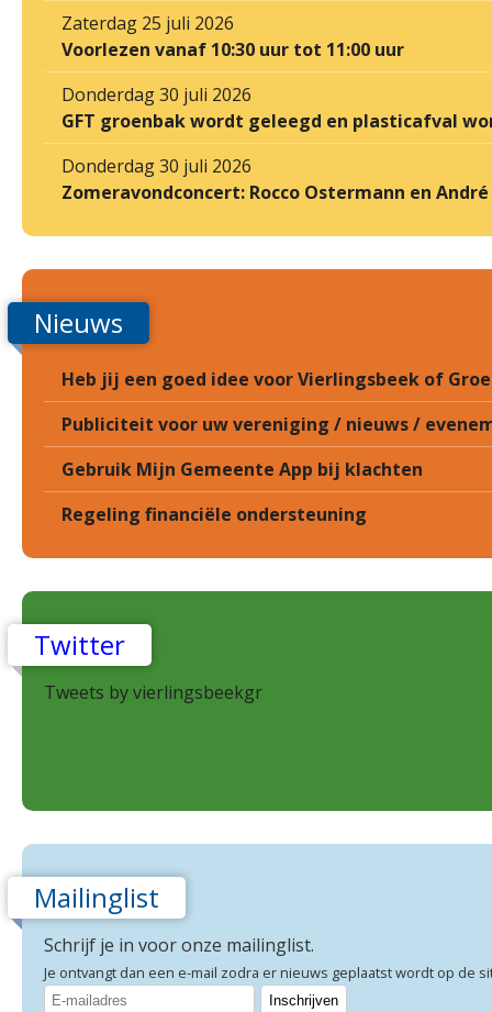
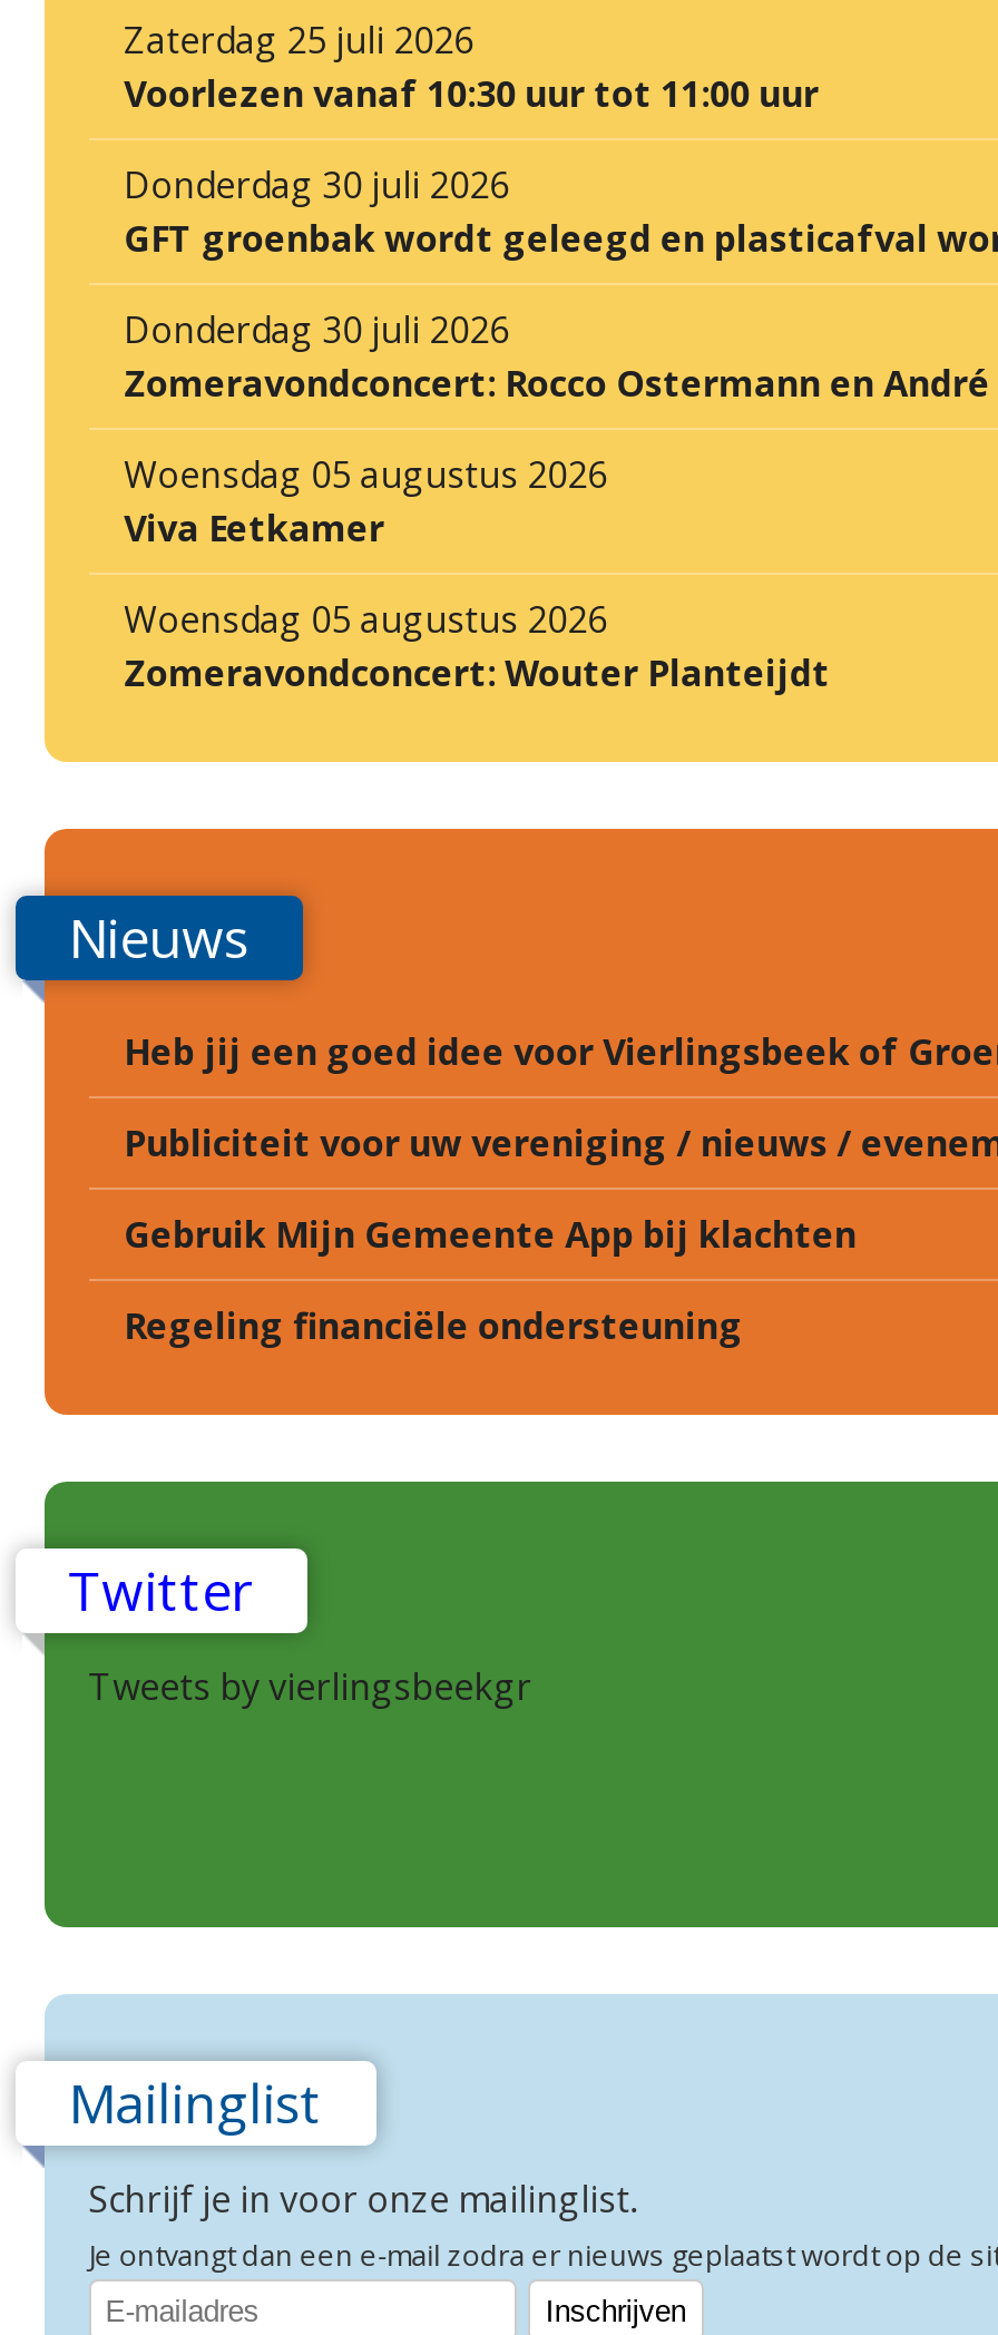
+ Woensdag 05 augustus 2026
+ Viva Eetkamer
+ Woensdag 05 augustus 2026
+ Zomeravondconcert: Wouter Planteijdt
